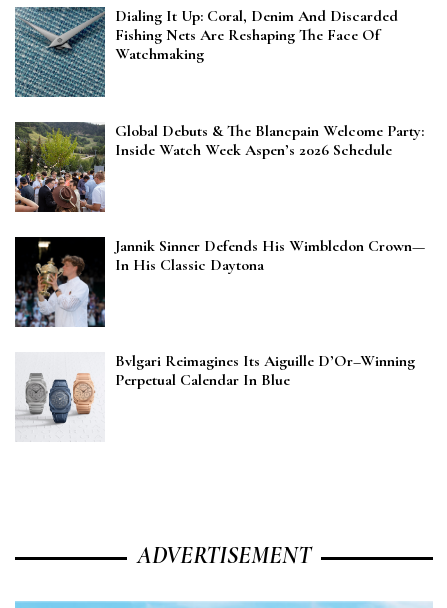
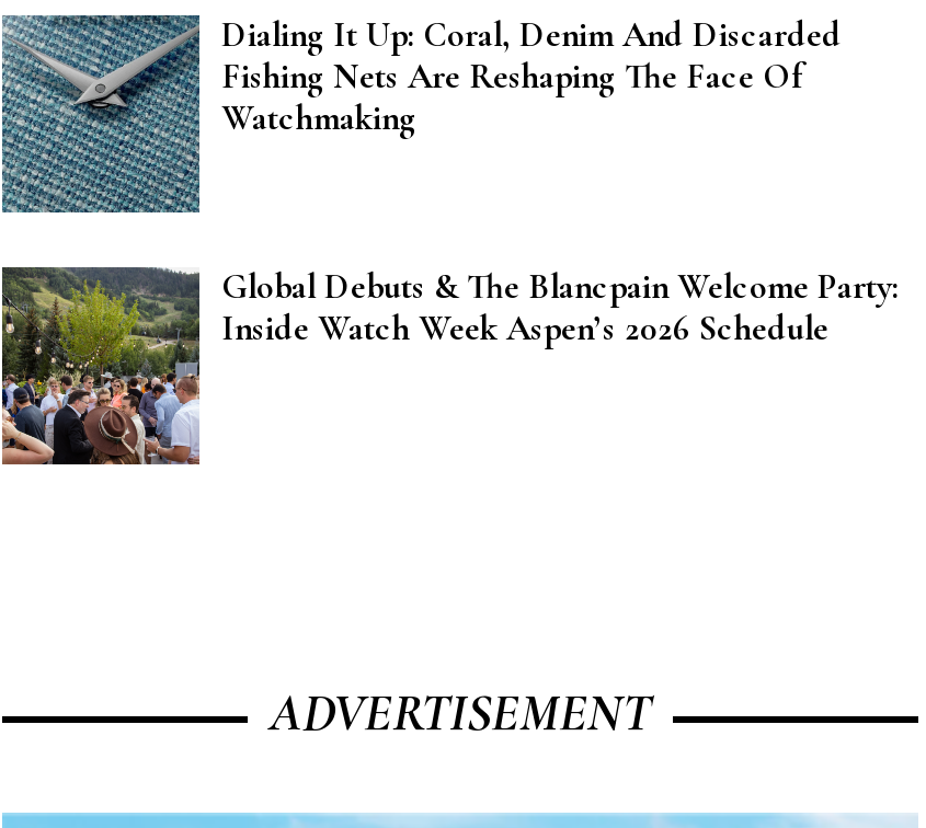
- [image]
- Jannik Sinner Defends His Wimbledon Crown—
- In His Classic Daytona

- [image]
- Bvlgari Reimagines Its Aiguille D’Or–Winning
- Perpetual Calendar In Blue
